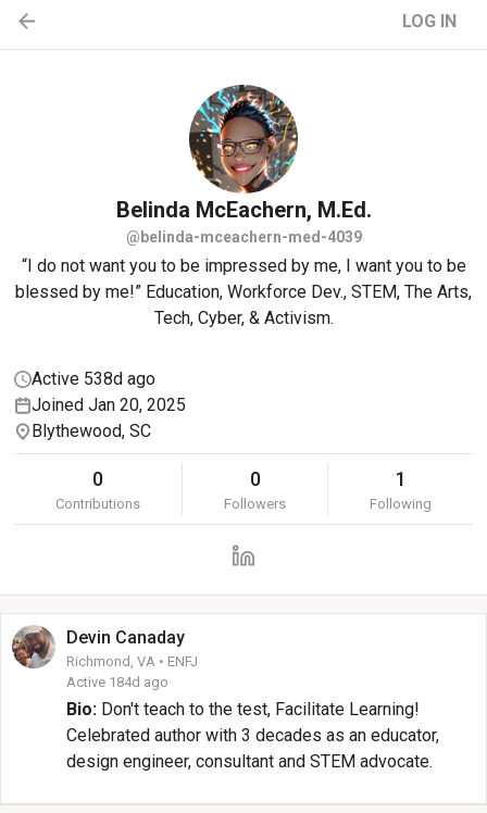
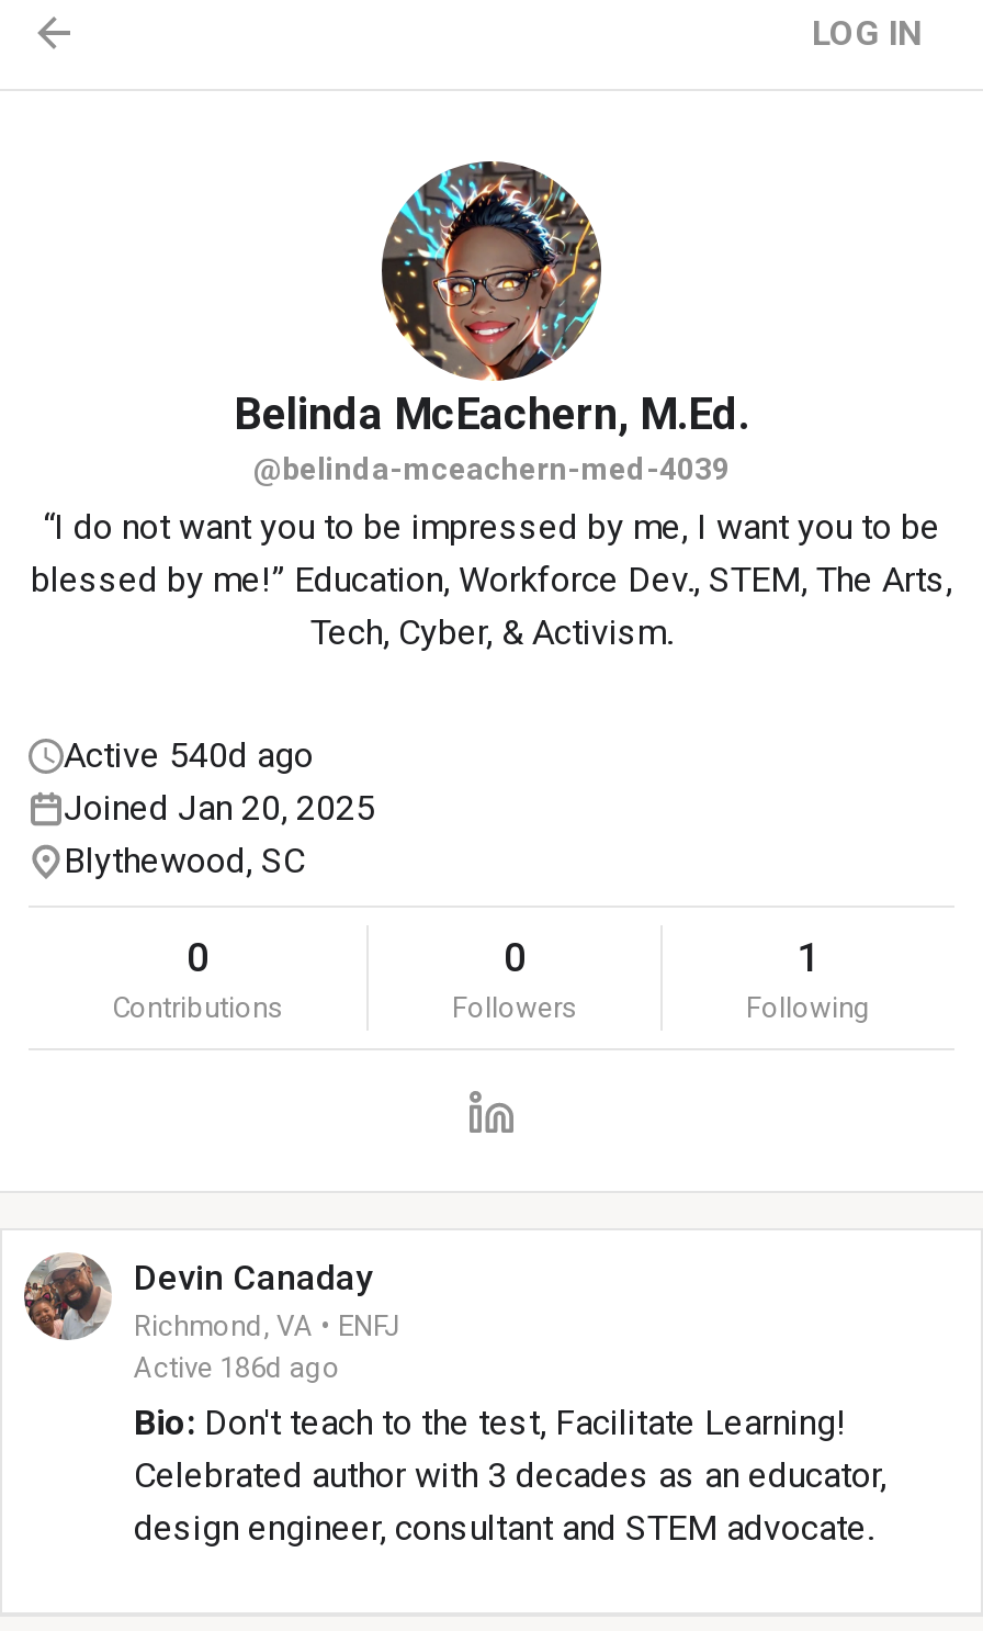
- Active 538d ago
+ Active 540d ago

- Active 184d ago
+ Active 186d ago
